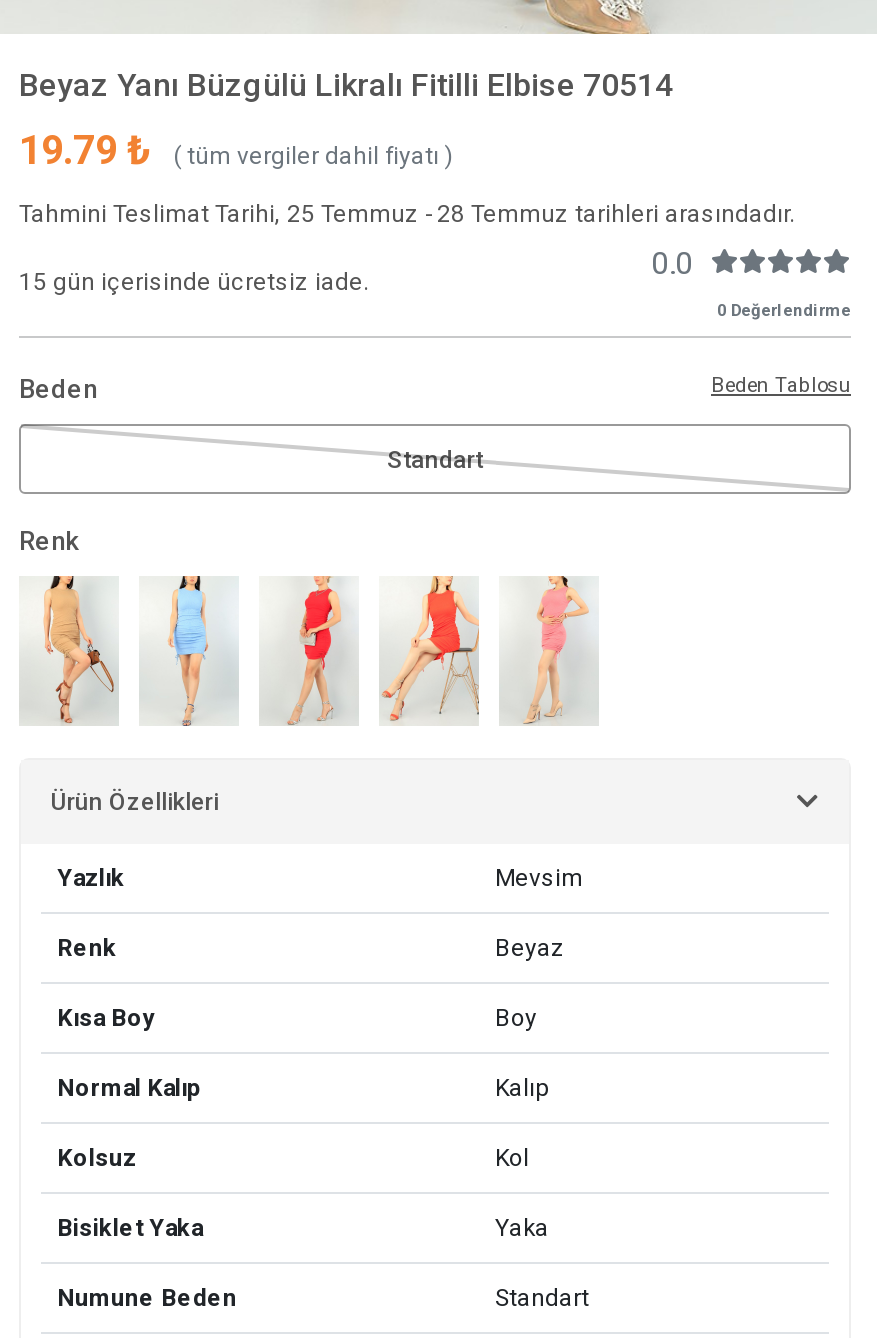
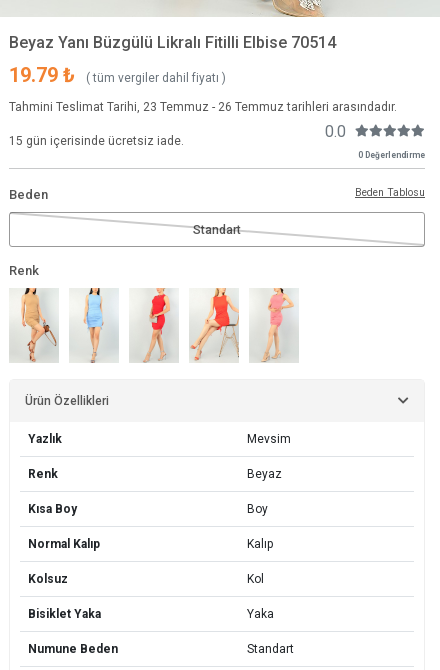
- Tahmini Teslimat Tarihi, 25 Temmuz - 28 Temmuz tarihleri arasındadır.
+ Tahmini Teslimat Tarihi, 23 Temmuz - 26 Temmuz tarihleri arasındadır.
